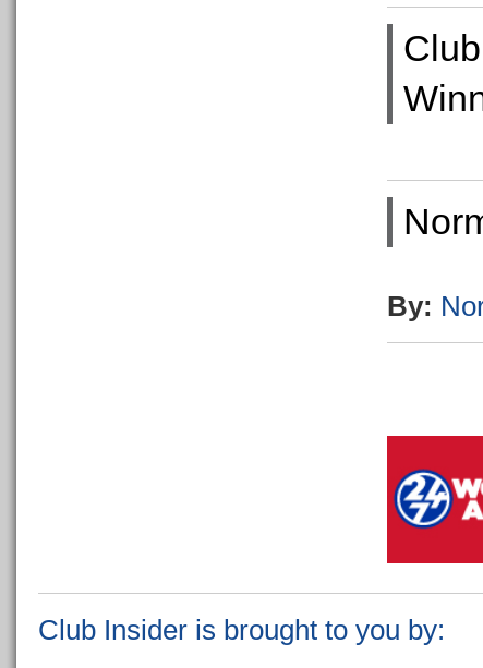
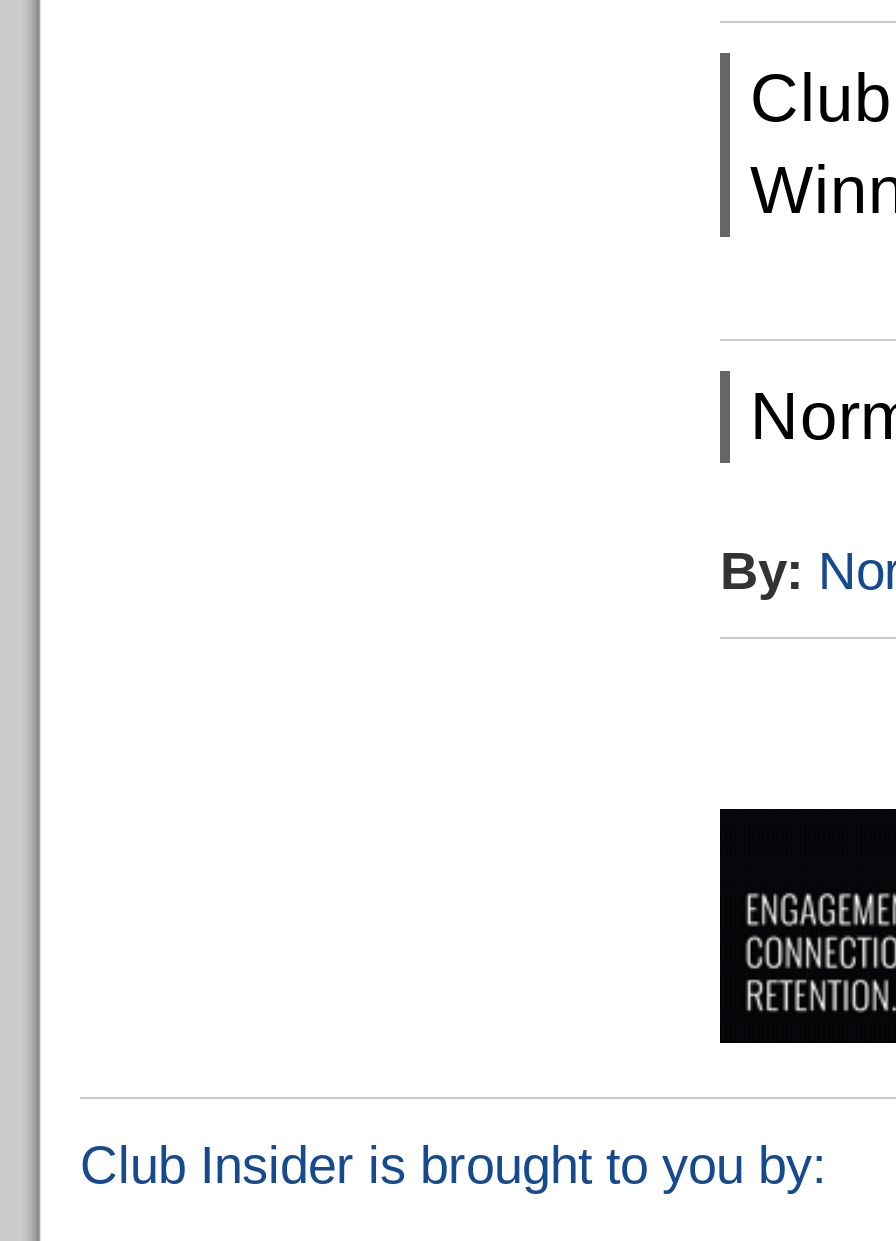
- [image]
+ [image]
